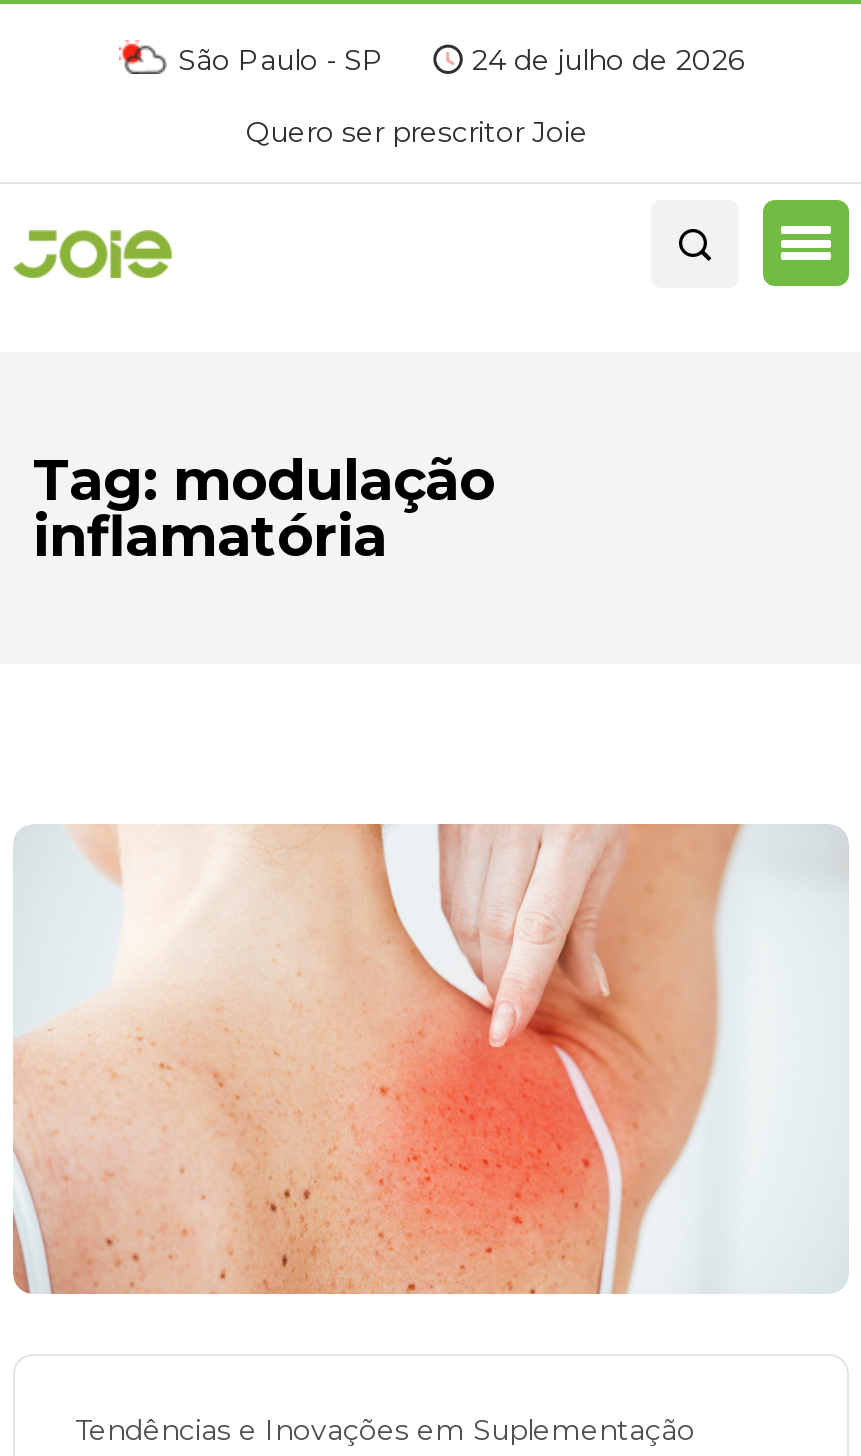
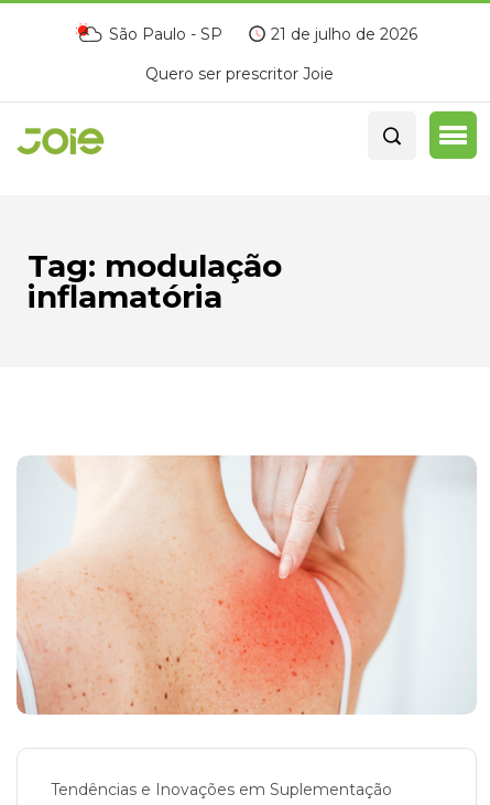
- 24 de julho de 2026
+ 21 de julho de 2026
